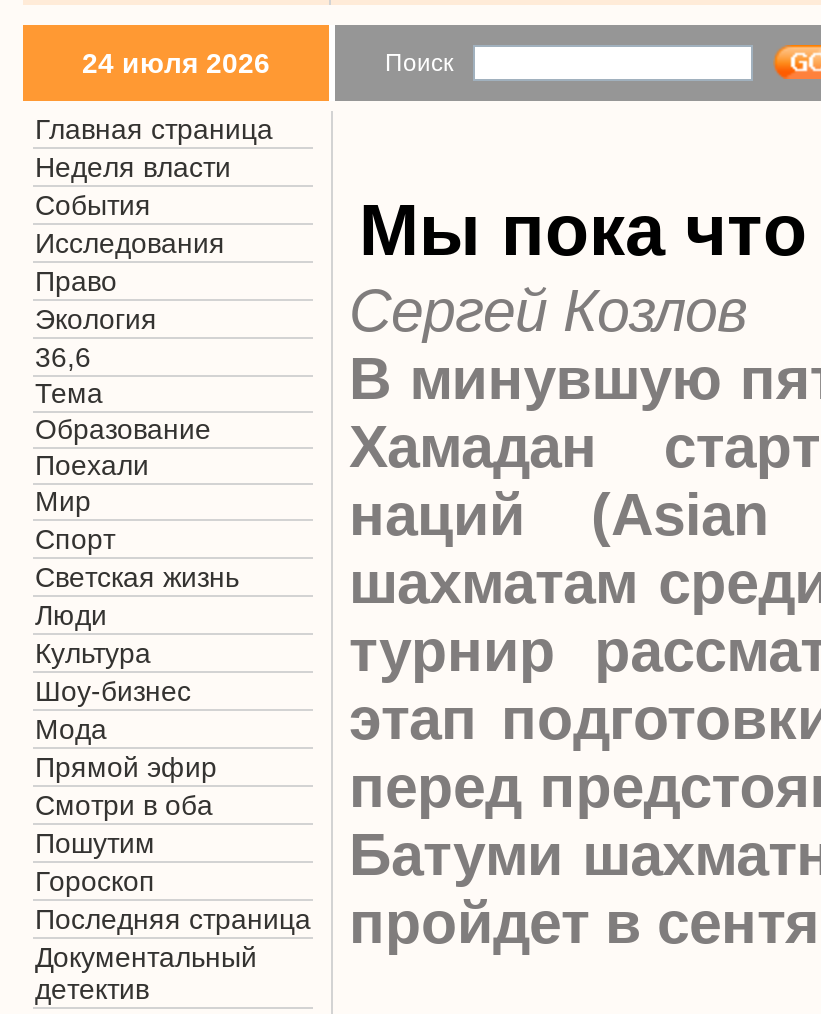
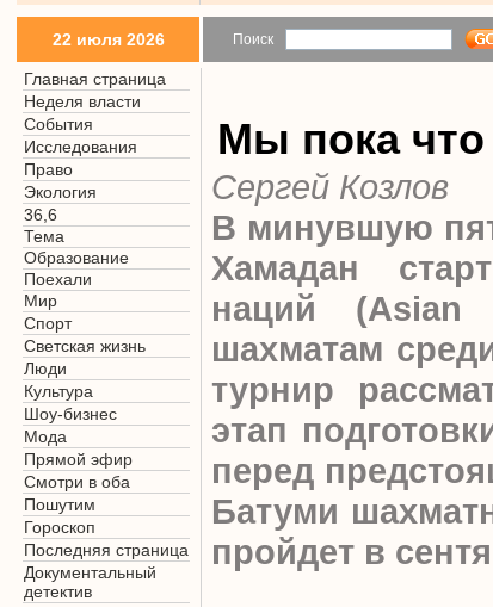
- 24 июля 2026
+ 22 июля 2026
